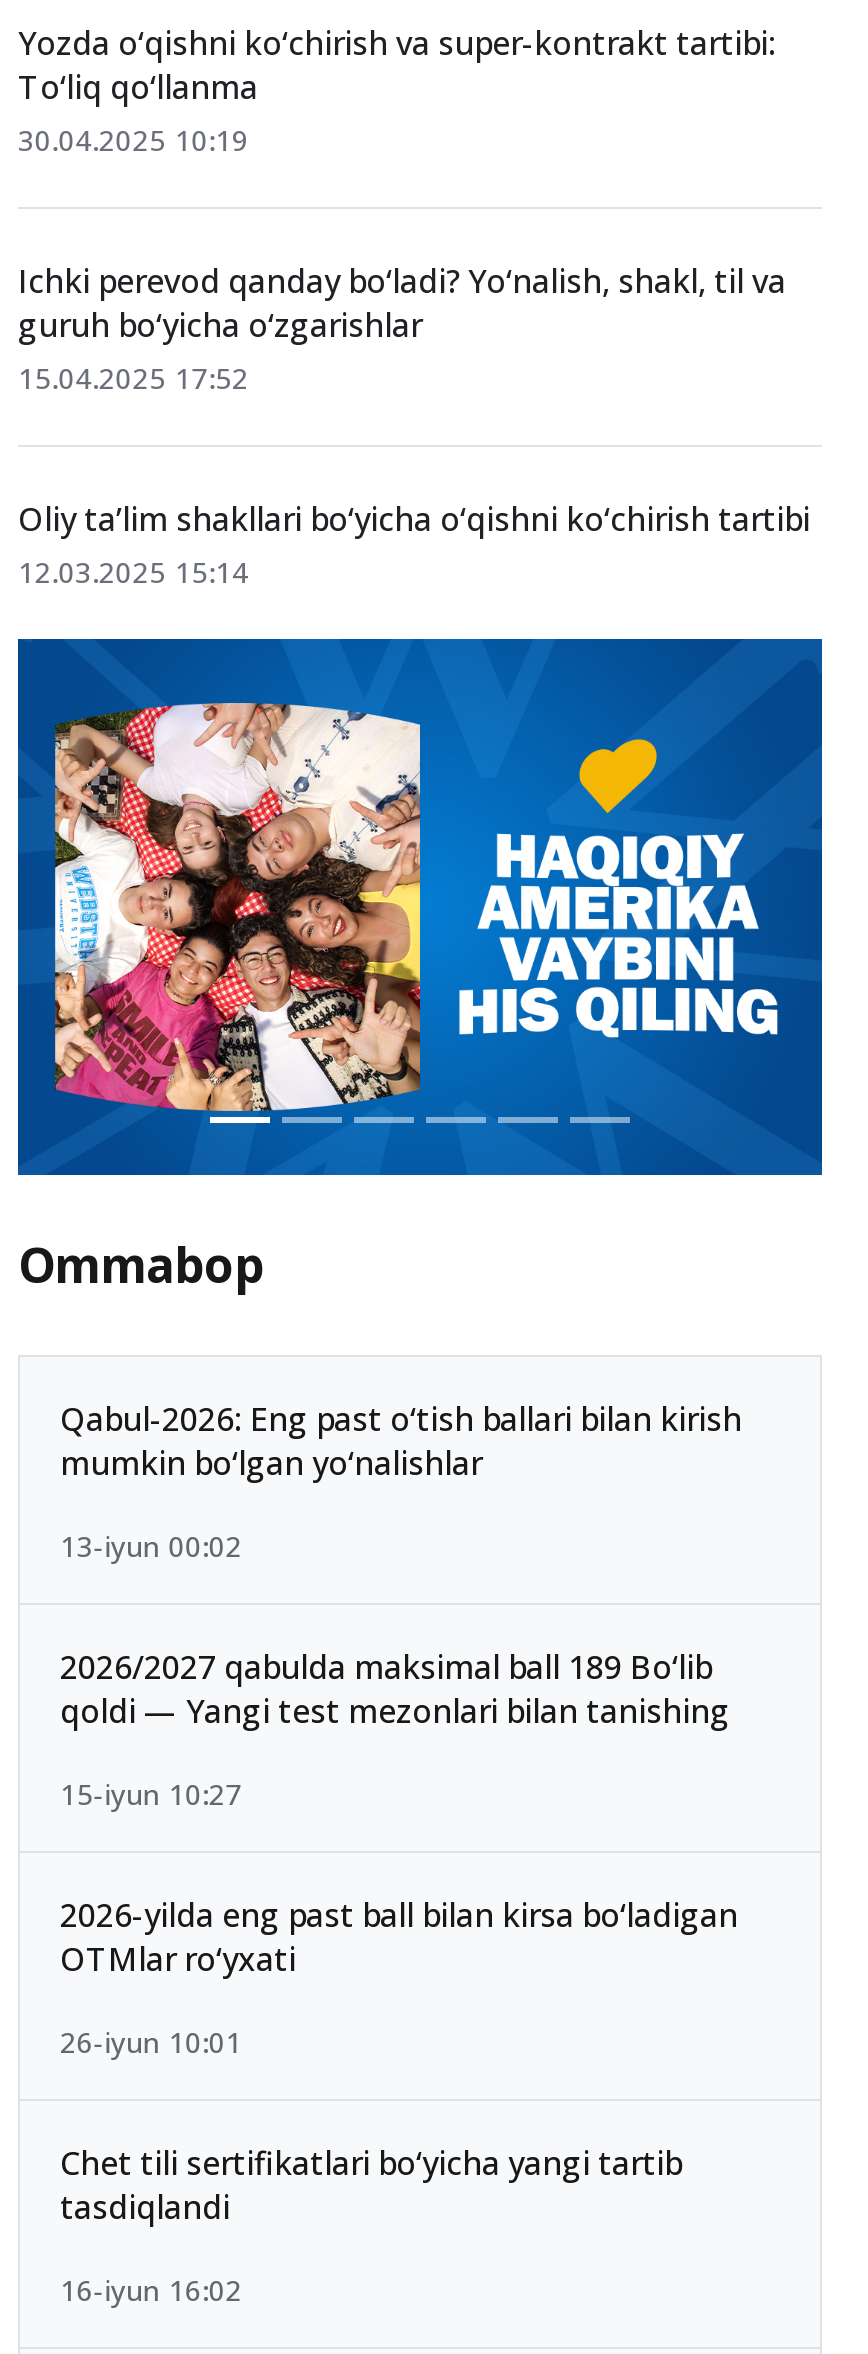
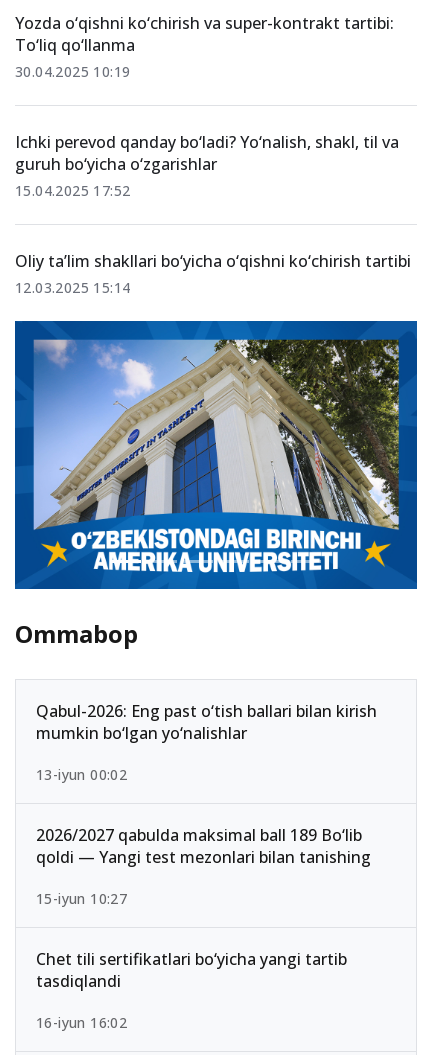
- [image]
+ [image]

- 2026-yilda eng past ball bilan kirsa bo‘ladigan
- OTMlar ro‘yxati
- 26-iyun 10:01
